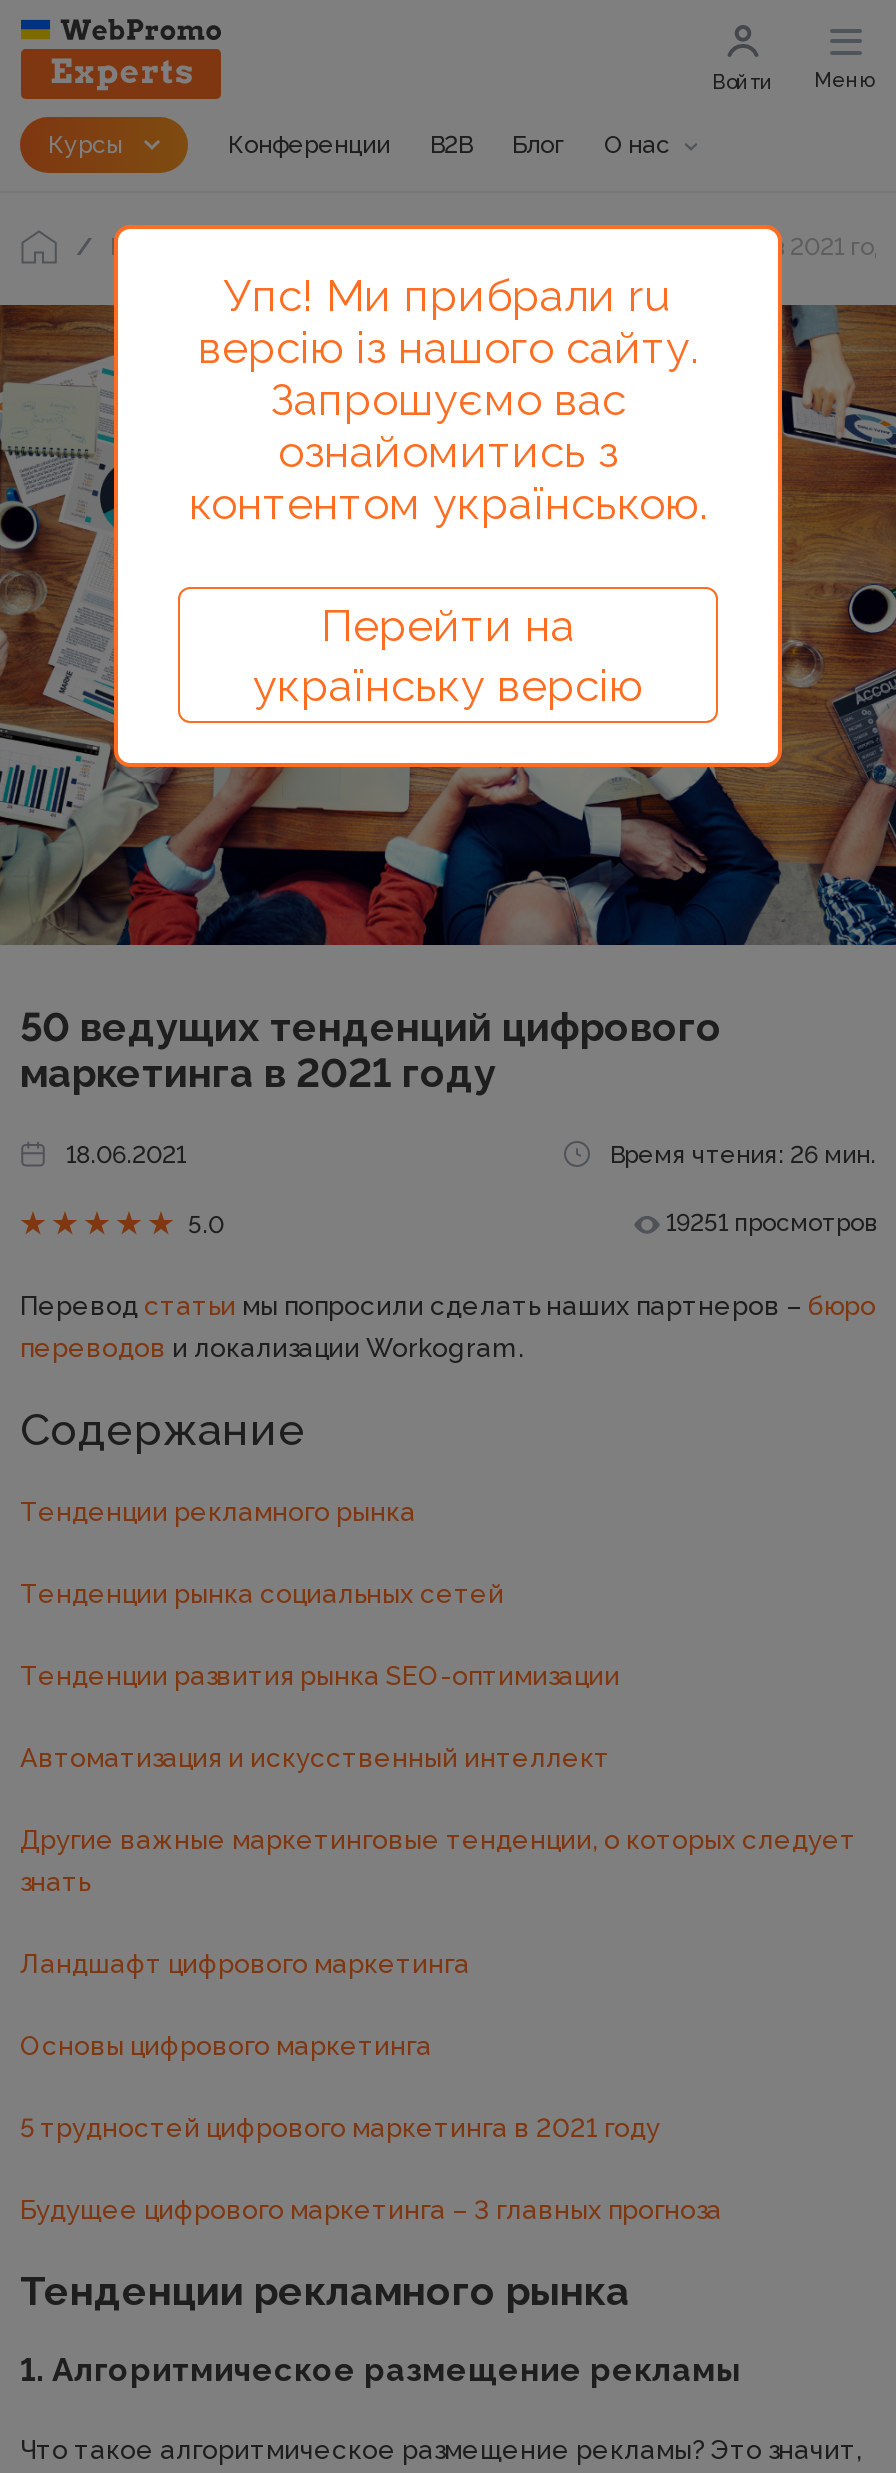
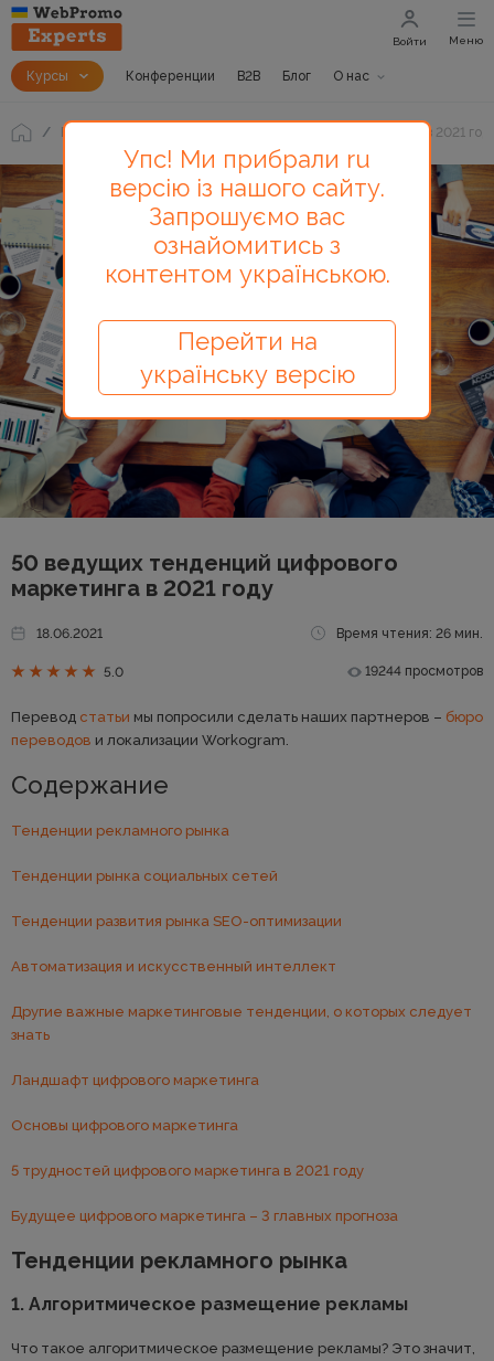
- 19251 просмотров
+ 19244 просмотров
